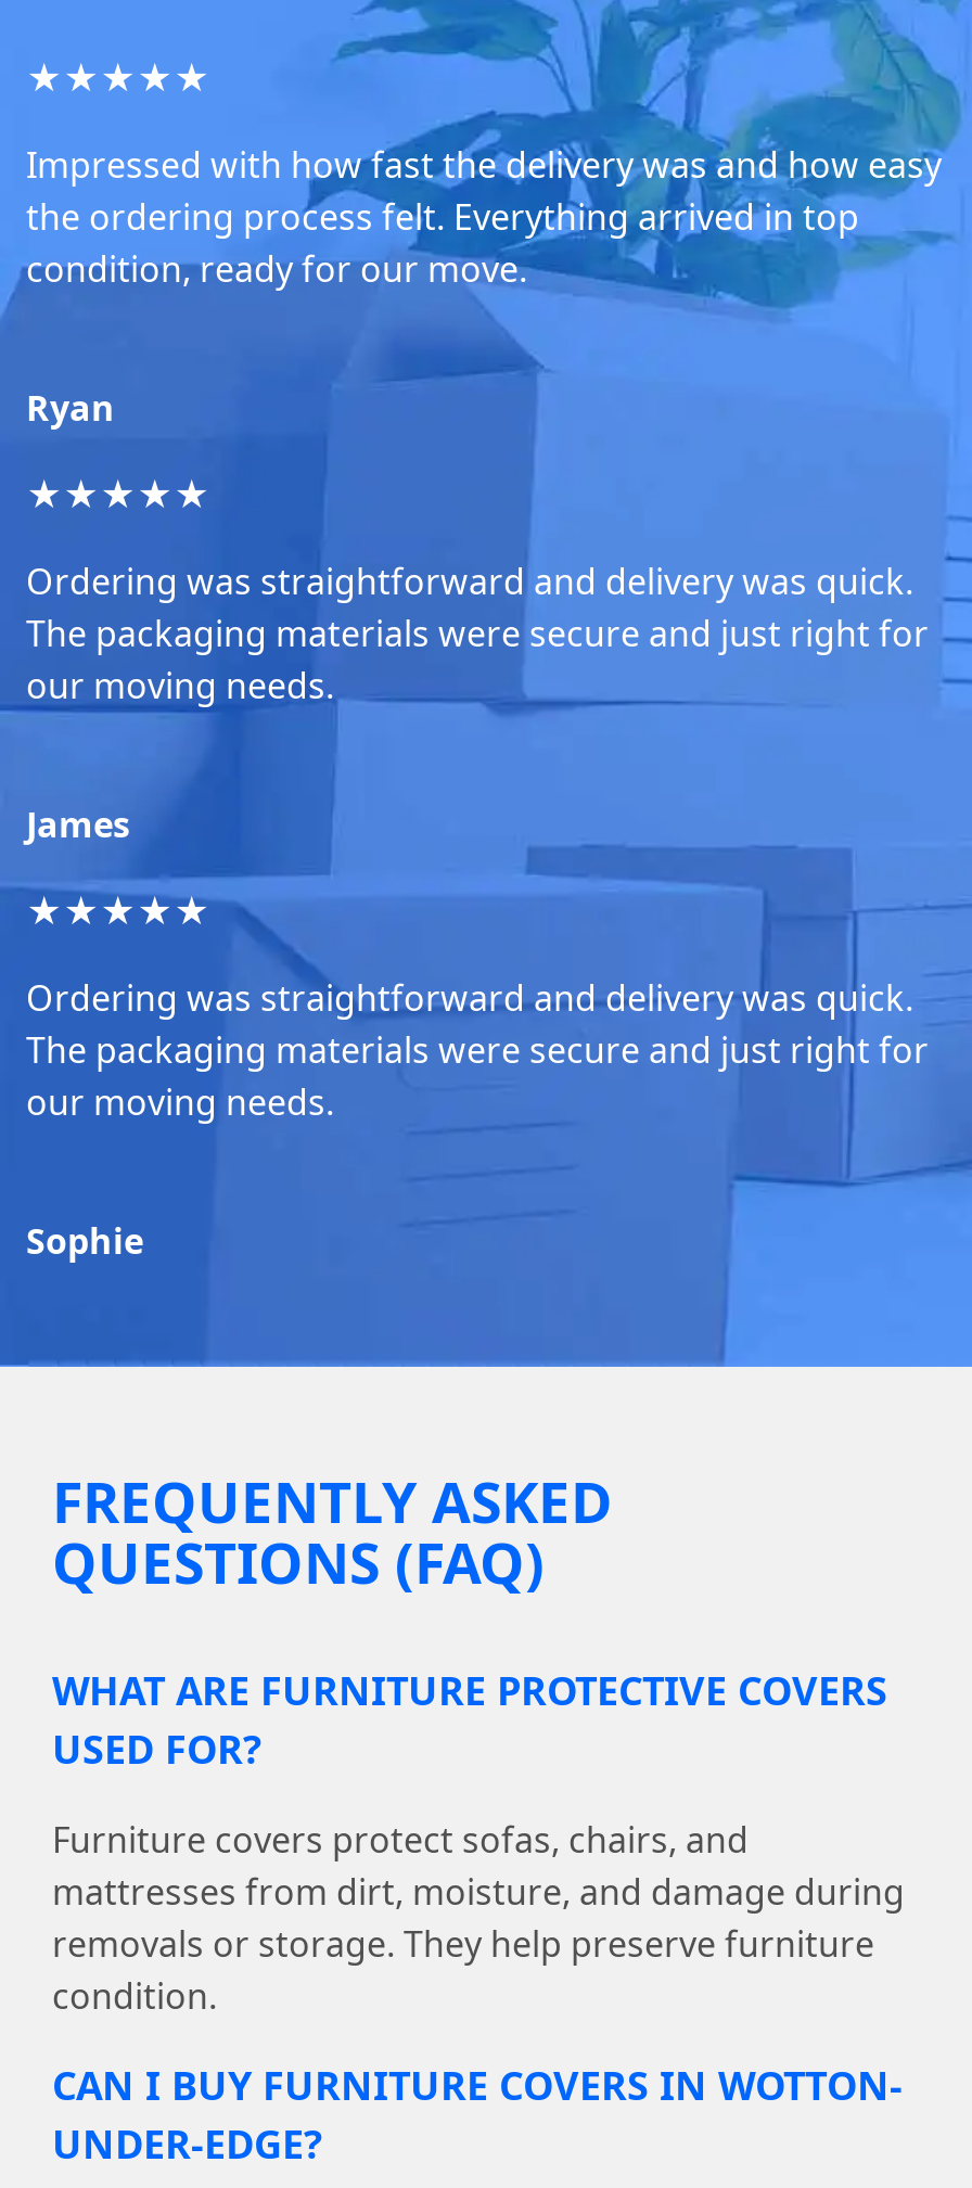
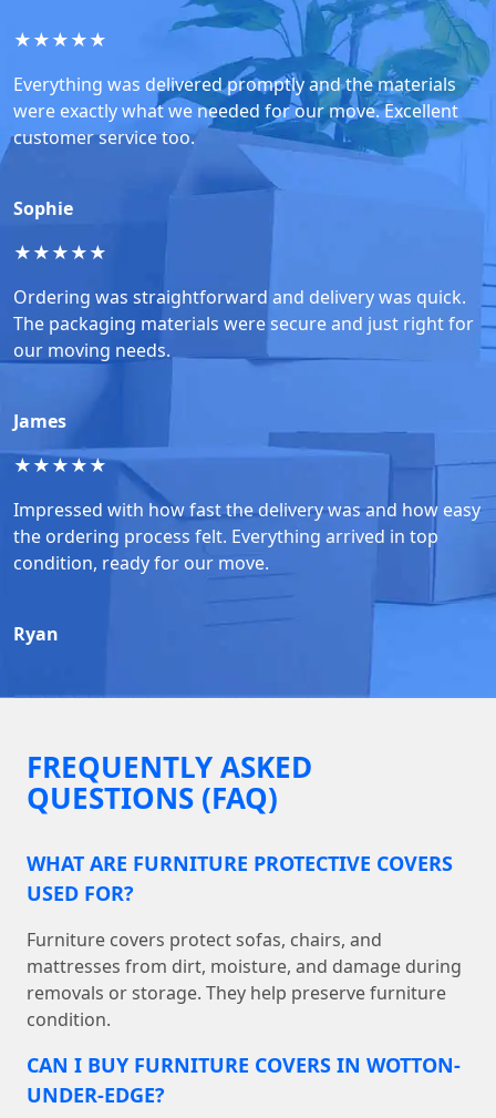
+ Everything was delivered promptly and the materials
+ were exactly what we needed for our move. Excellent
+ customer service too.

moved down: Impressed with how fast the delivery was and how easy | the ordering process felt. Everything arrived in top | condition, ready for our move.

moved down: Ryan

- Ordering was straightforward and delivery was quick.
- The packaging materials were secure and just right for
- our moving needs.

moved up: Sophie
